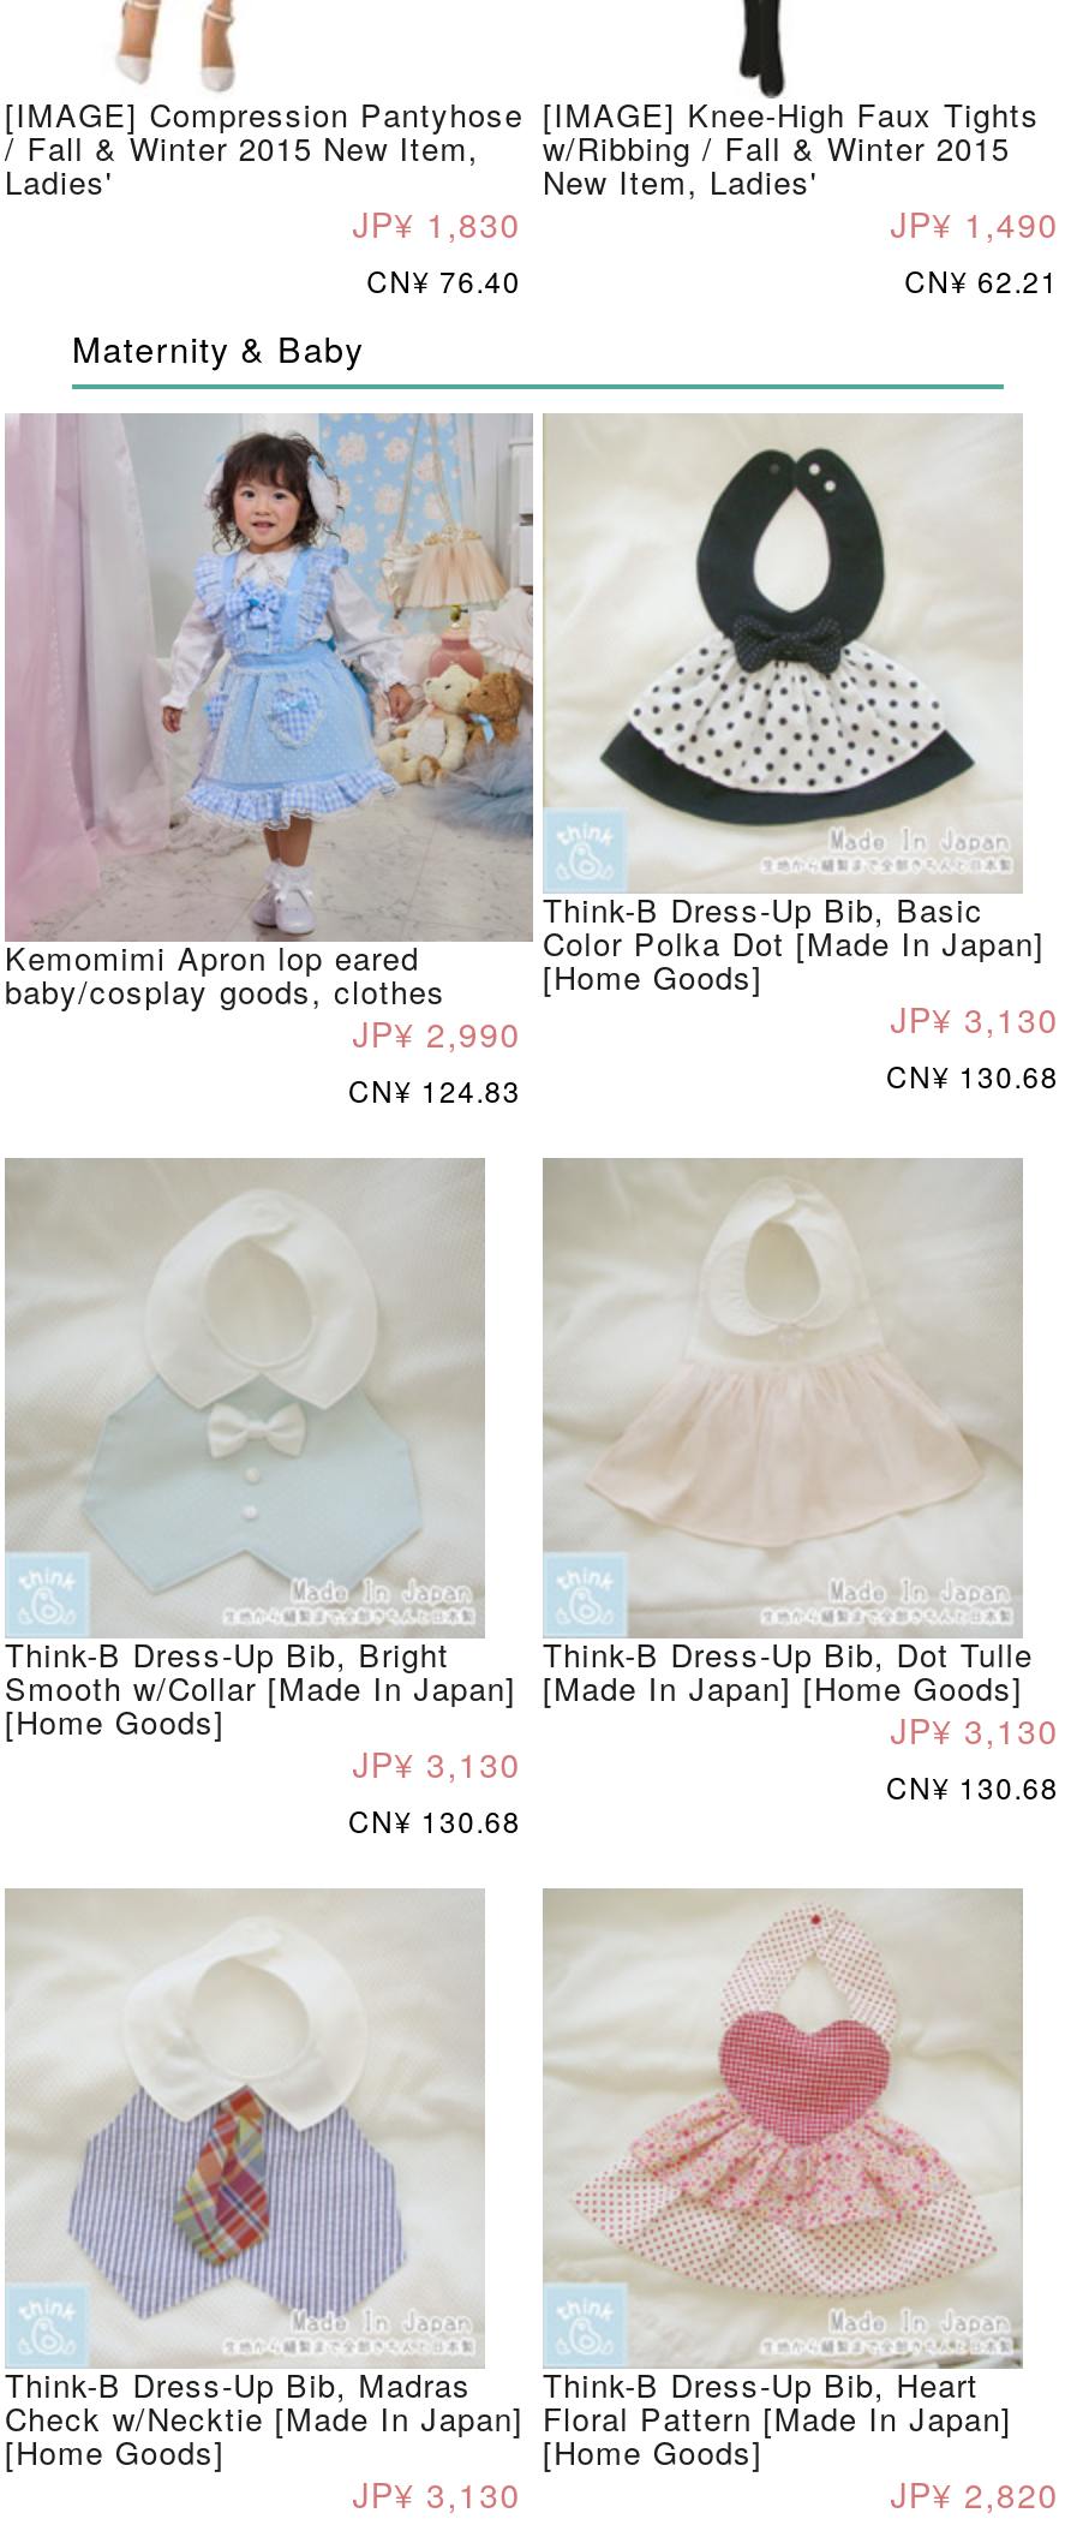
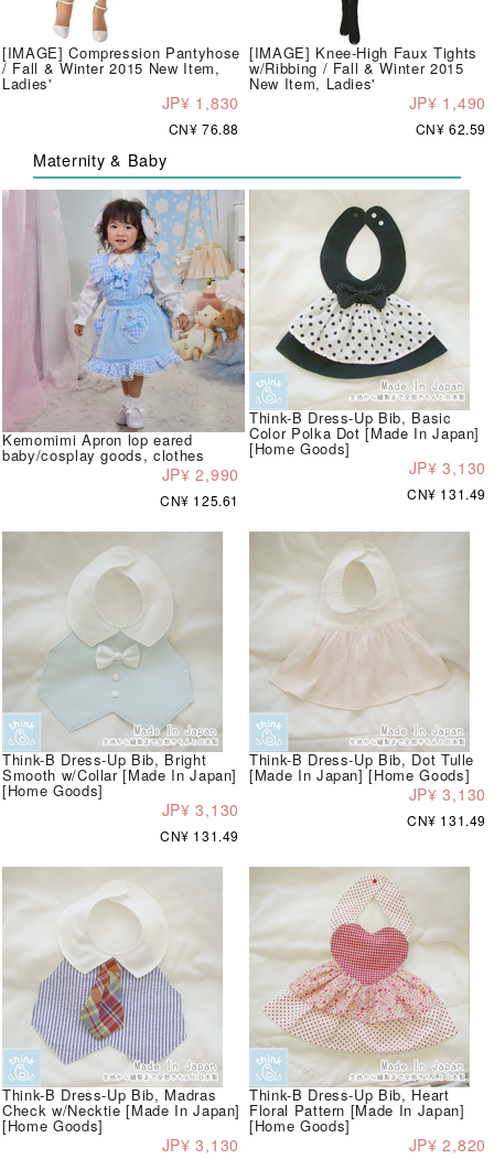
- CN¥ 76.40
+ CN¥ 76.88

- CN¥ 62.21
+ CN¥ 62.59

- CN¥ 130.68
+ CN¥ 131.49

- CN¥ 124.83
+ CN¥ 125.61

- CN¥ 130.68
+ CN¥ 131.49

- CN¥ 130.68
+ CN¥ 131.49
